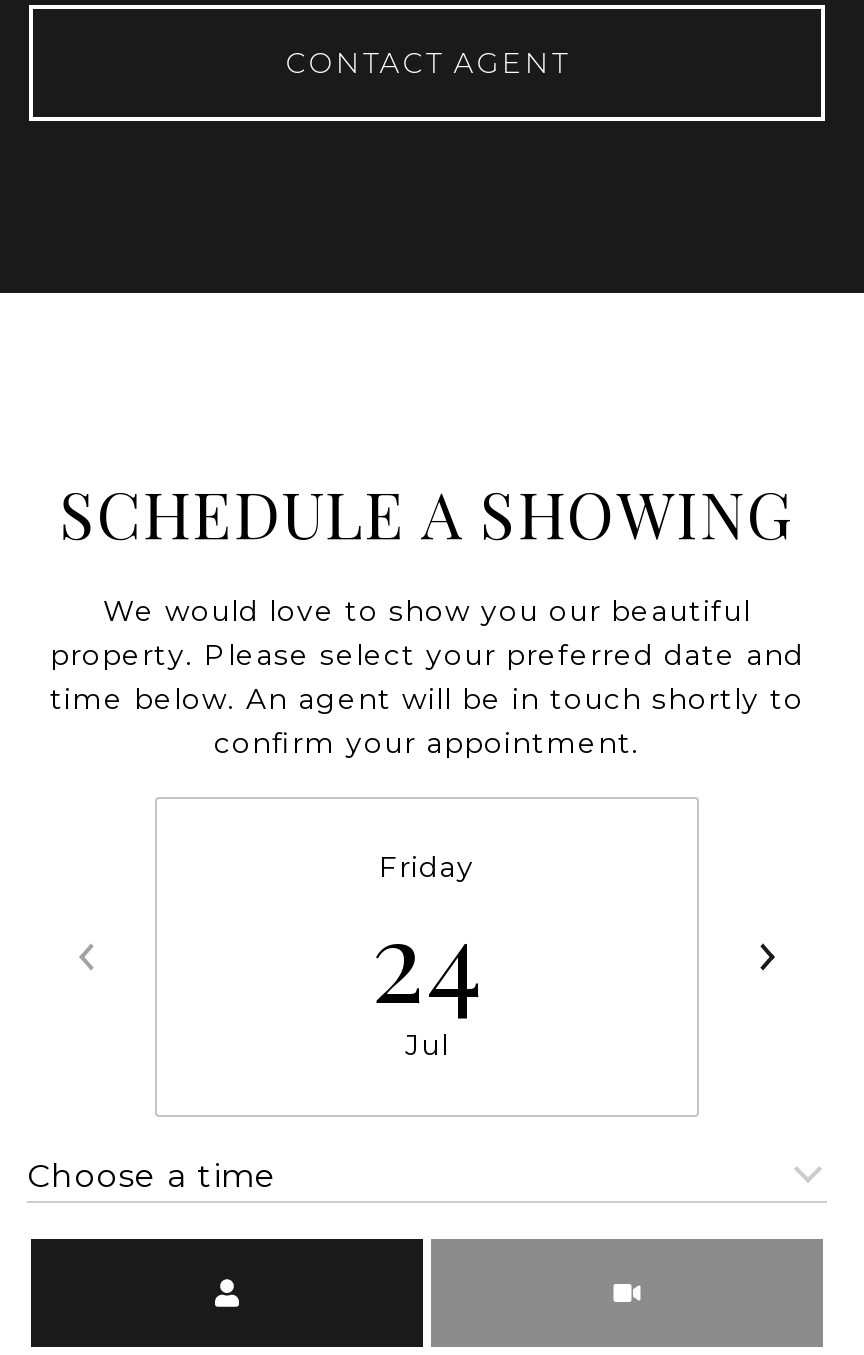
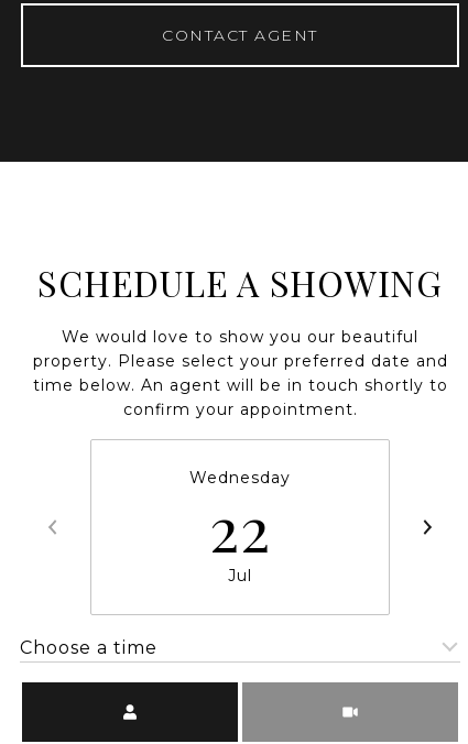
- Friday
- 24
+ Wednesday
+ 22
